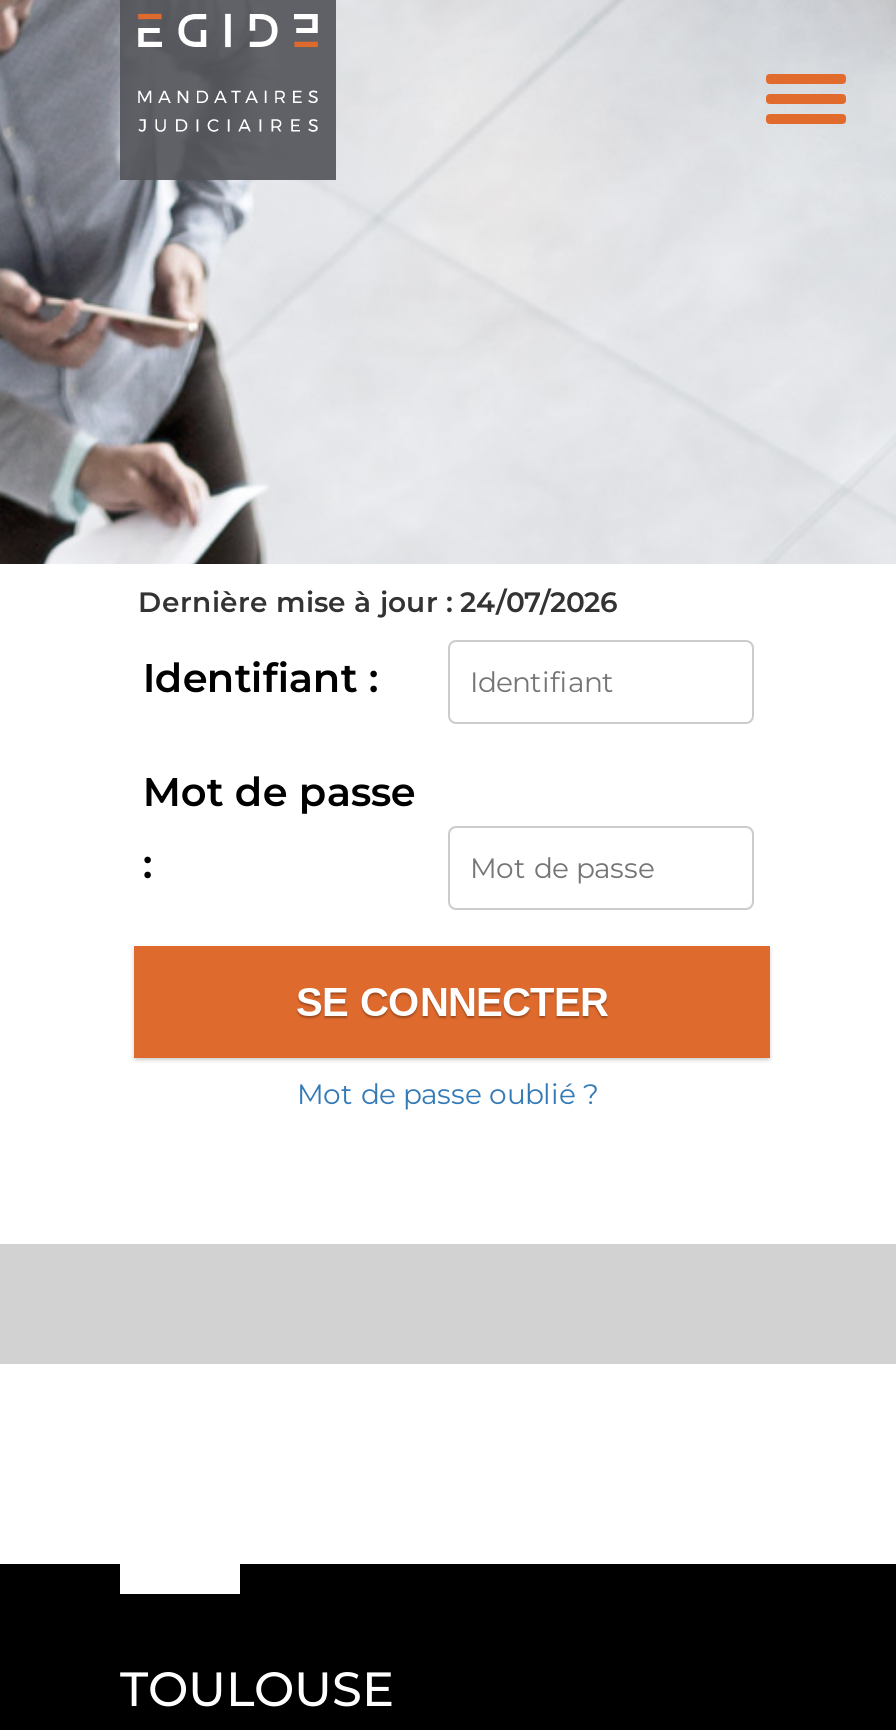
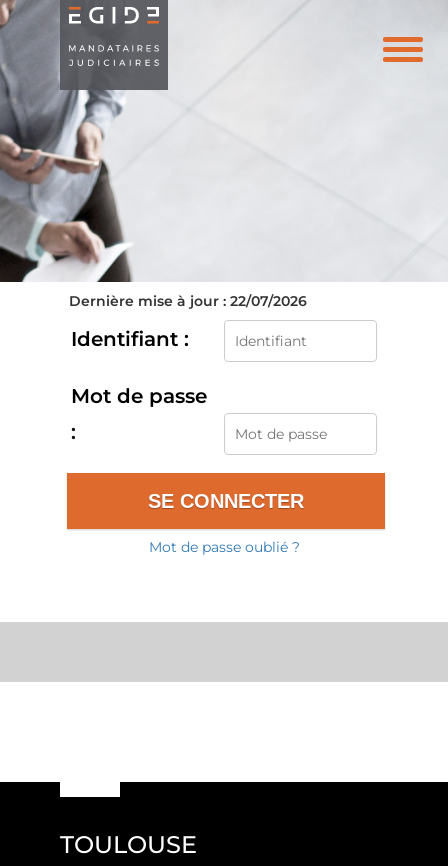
- Dernière mise à jour : 24/07/2026
+ Dernière mise à jour : 22/07/2026
